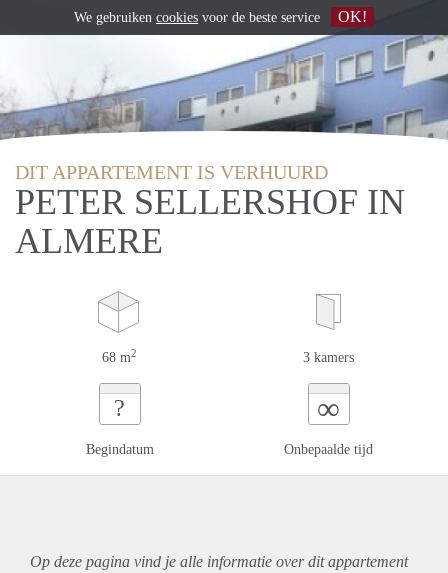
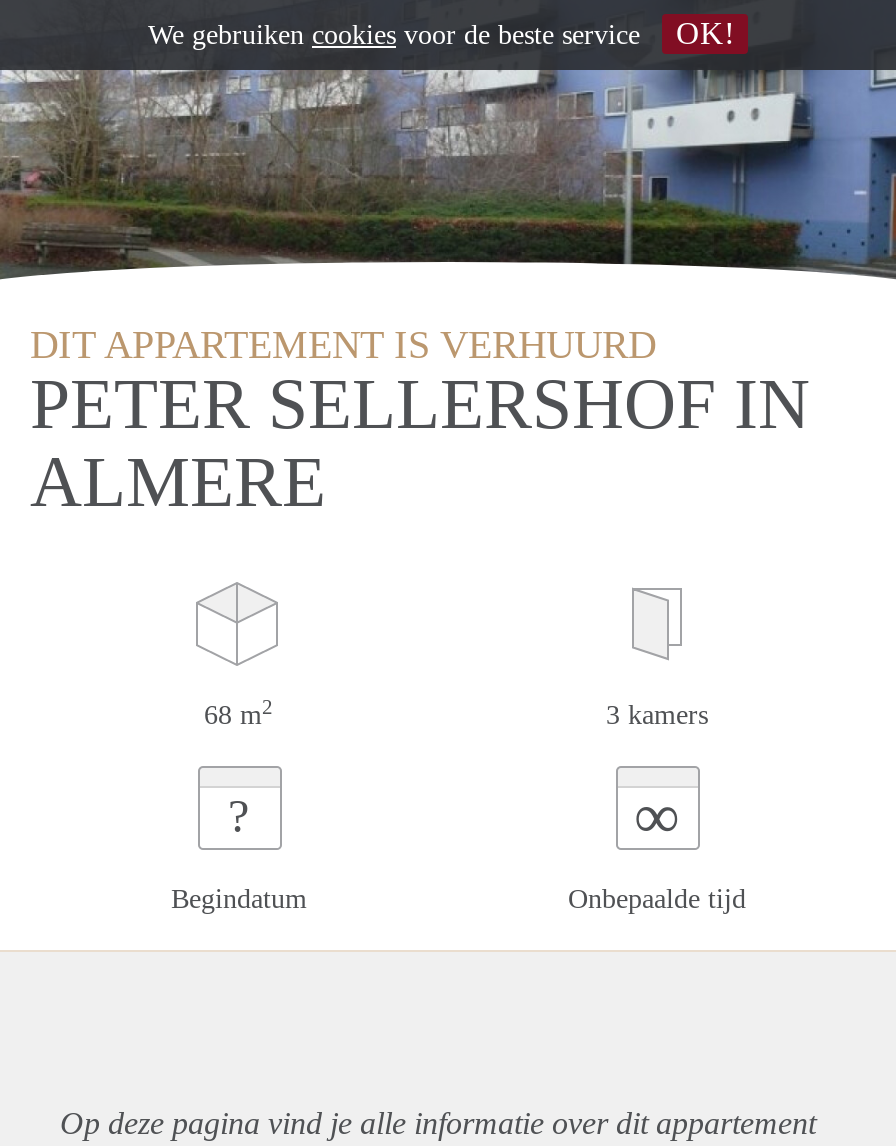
- [image]
+ [image]
